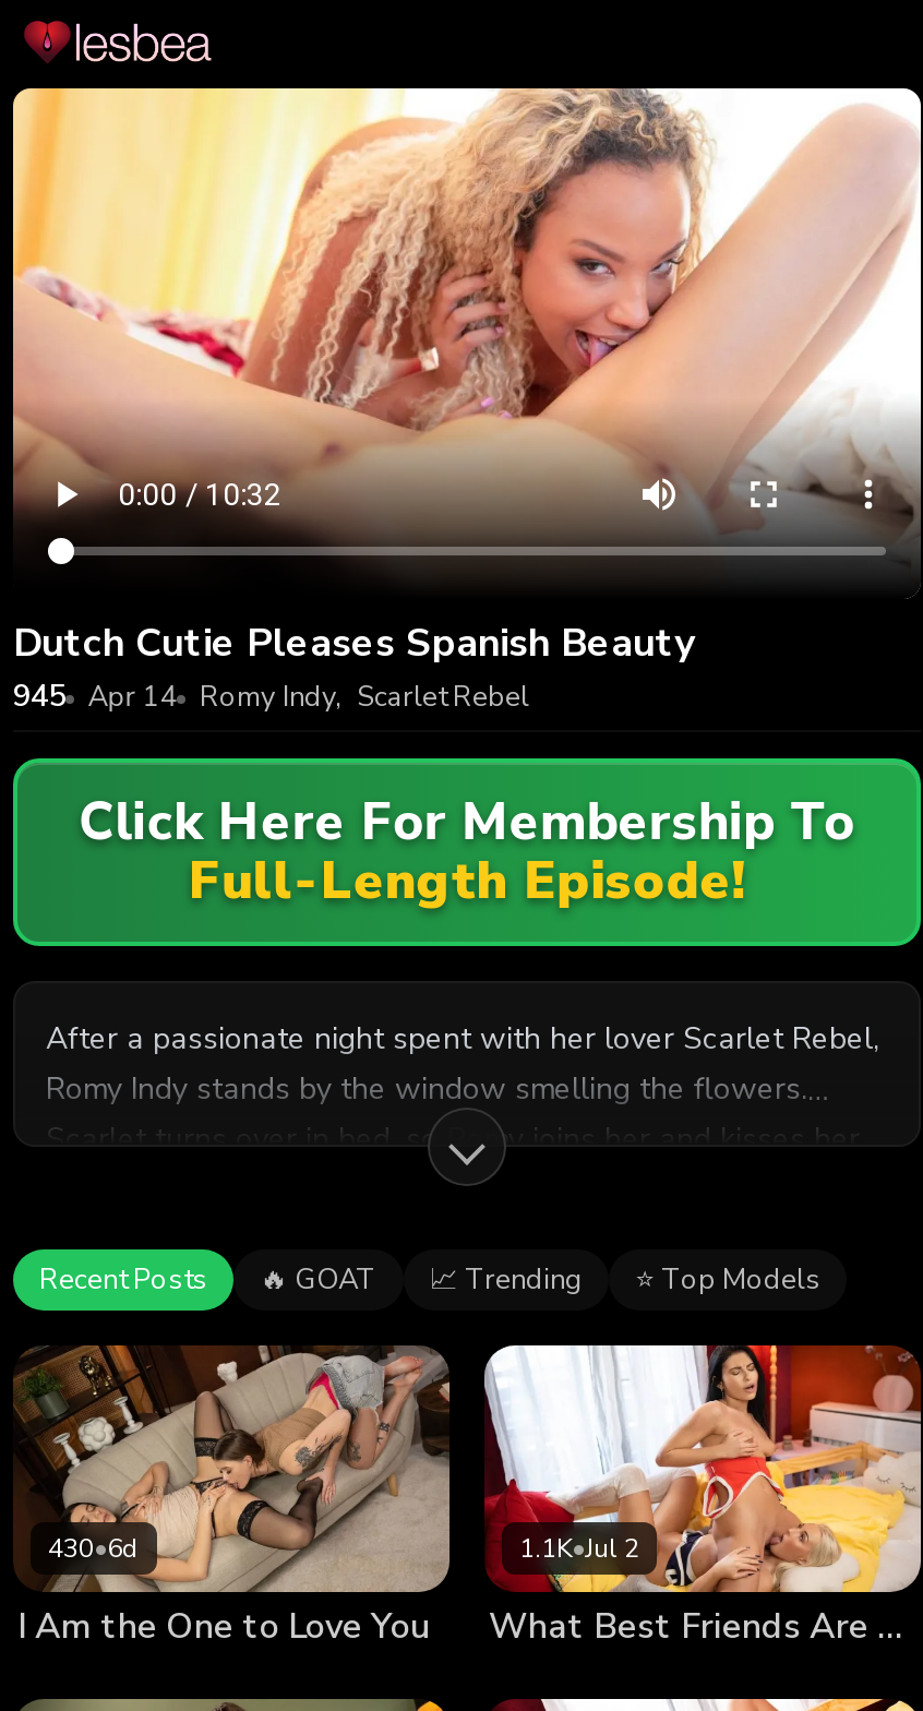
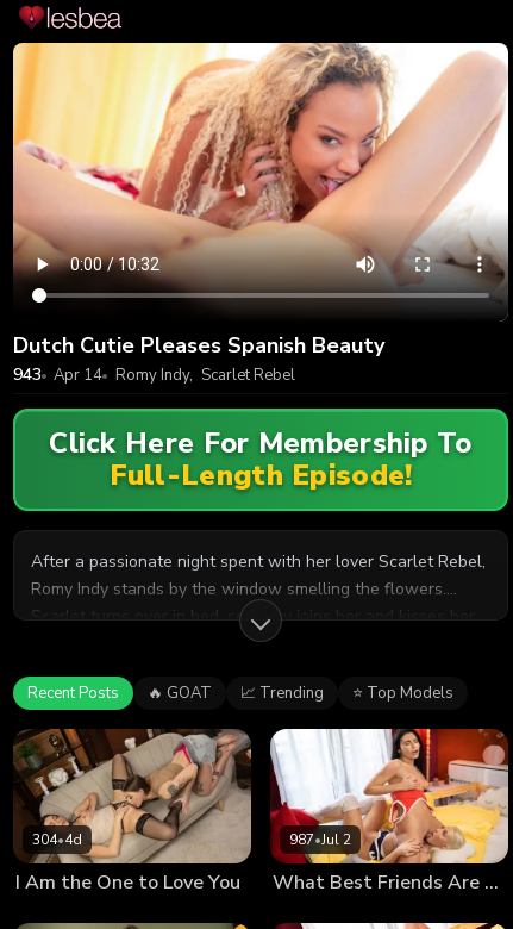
- 945 Apr 14 Romy Indy, Scarlet Rebel
+ 943 Apr 14 Romy Indy, Scarlet Rebel

- 430•6d
+ 304•4d

- 1.1K•Jul 2
+ 987•Jul 2
